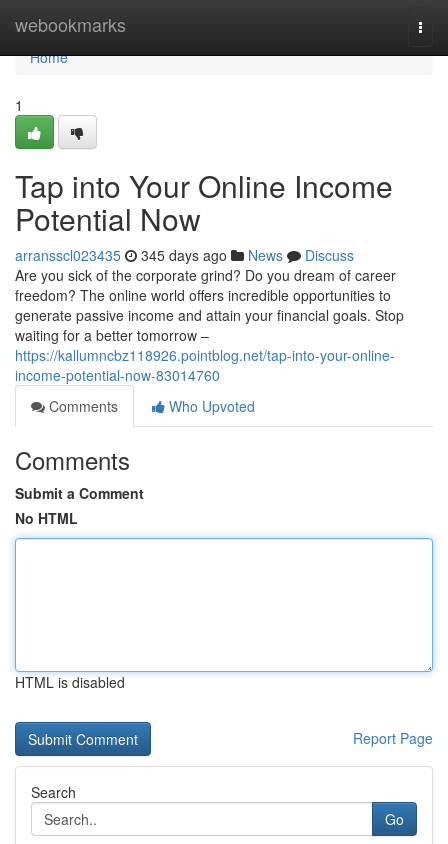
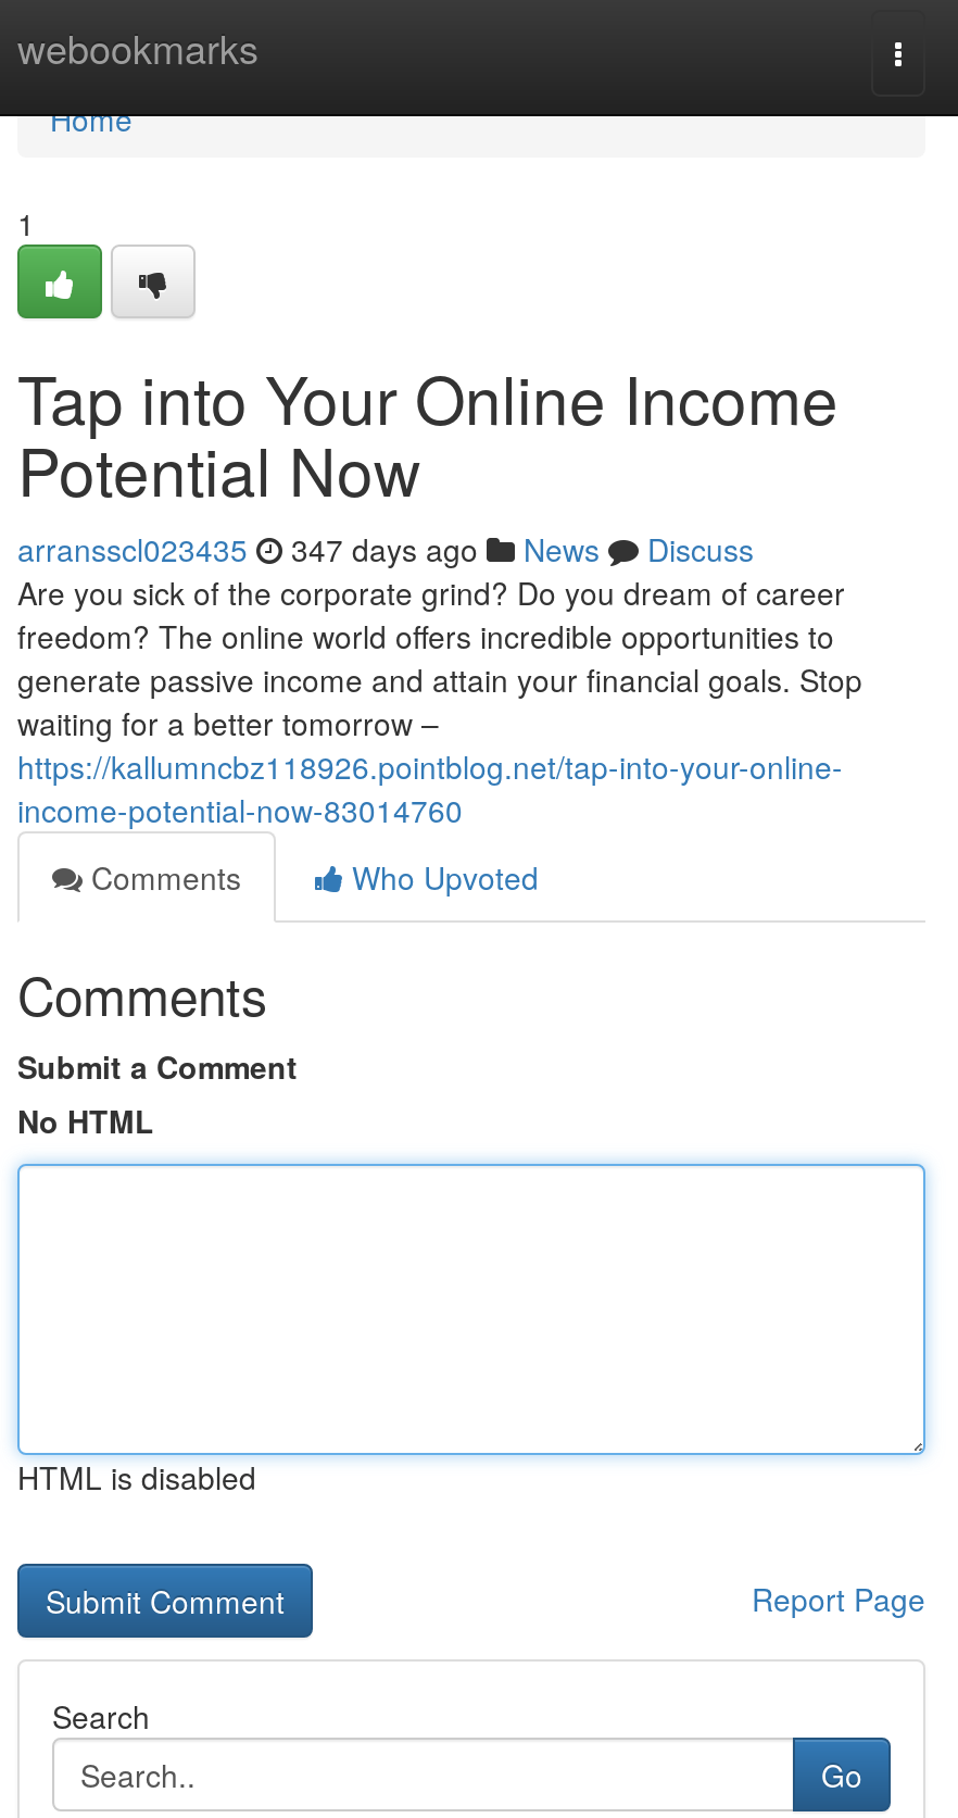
- arransscl023435 345 days ago News Discuss
+ arransscl023435 347 days ago News Discuss
